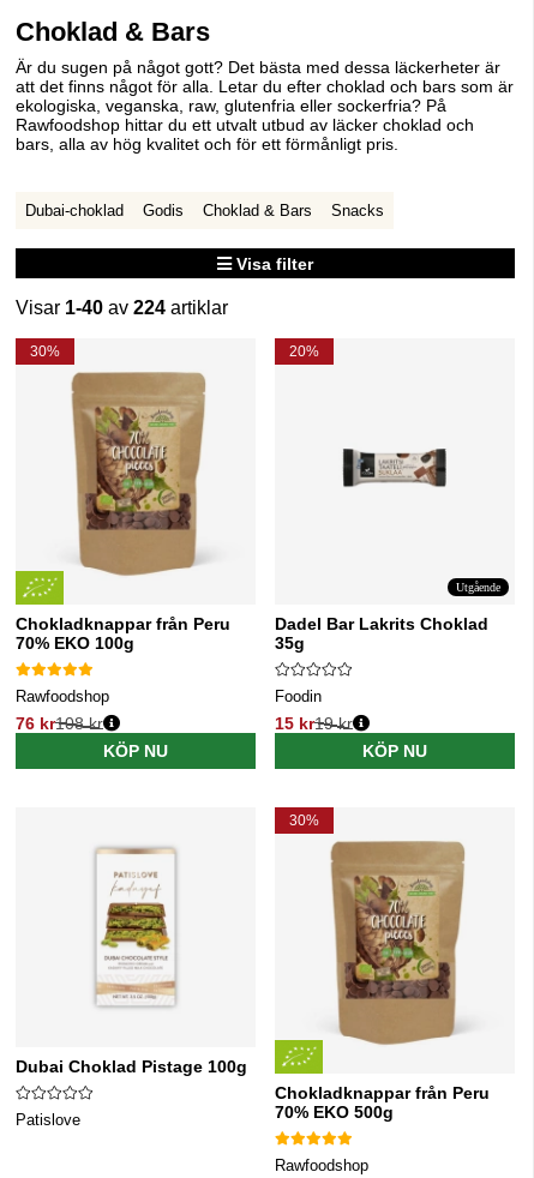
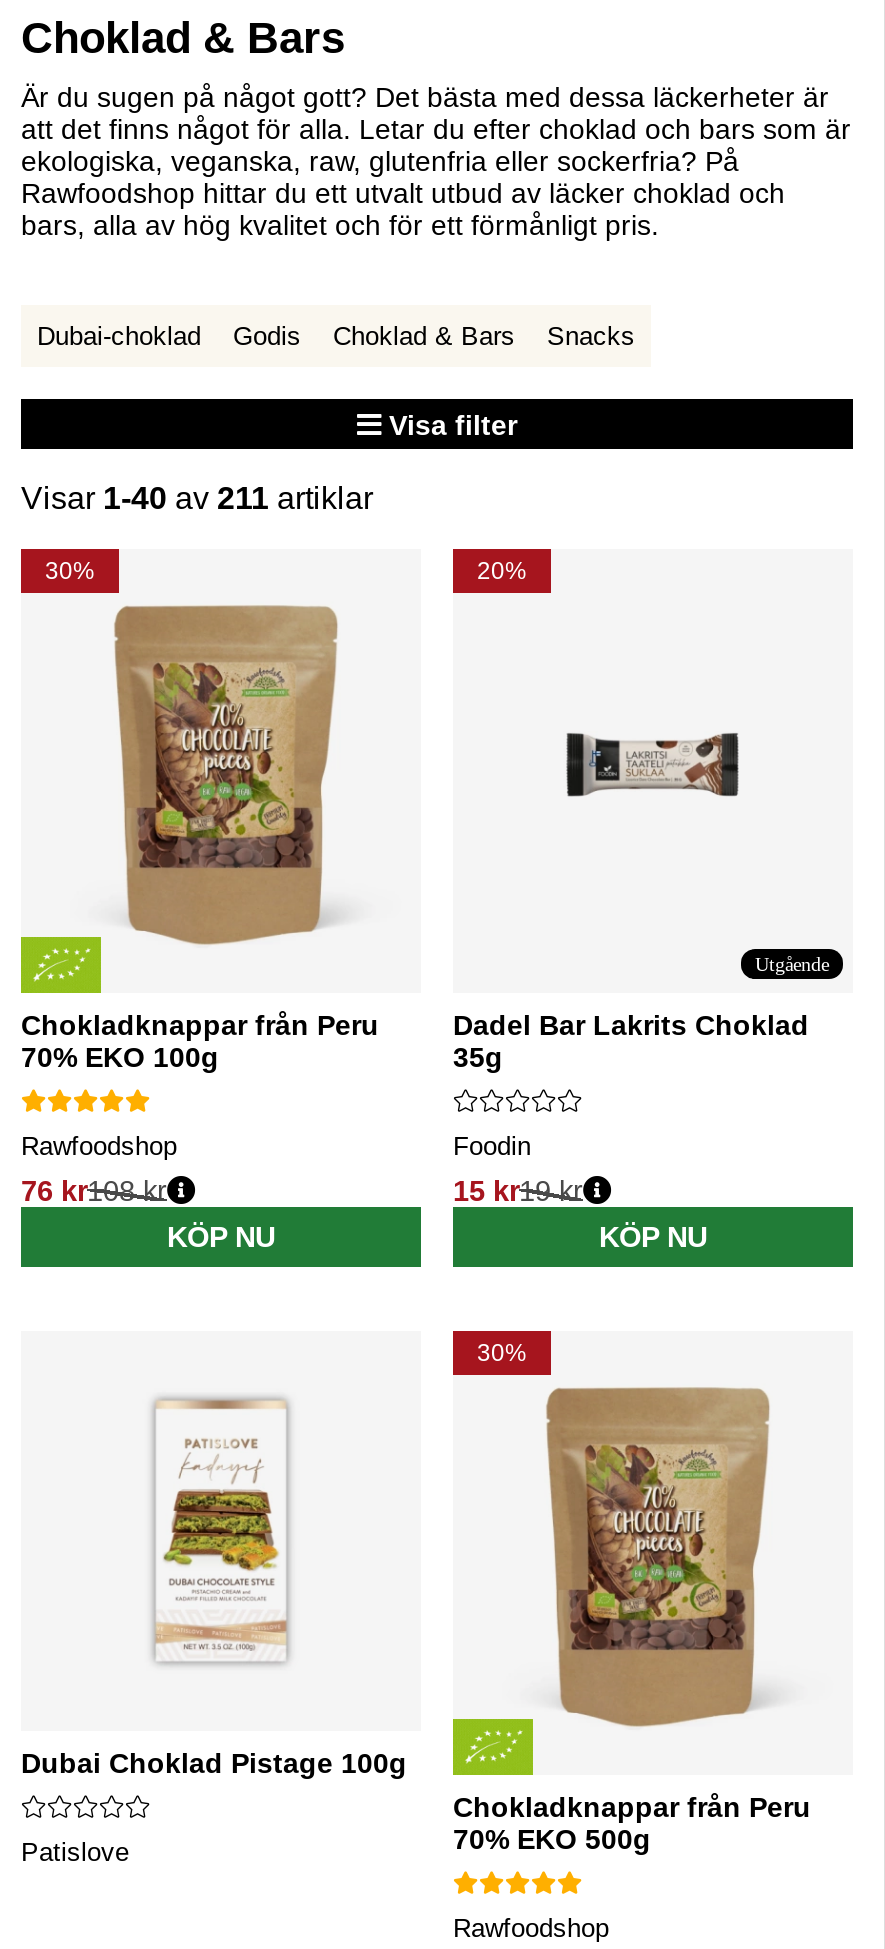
- Visar 1-40 av 224 artiklar
+ Visar 1-40 av 211 artiklar
